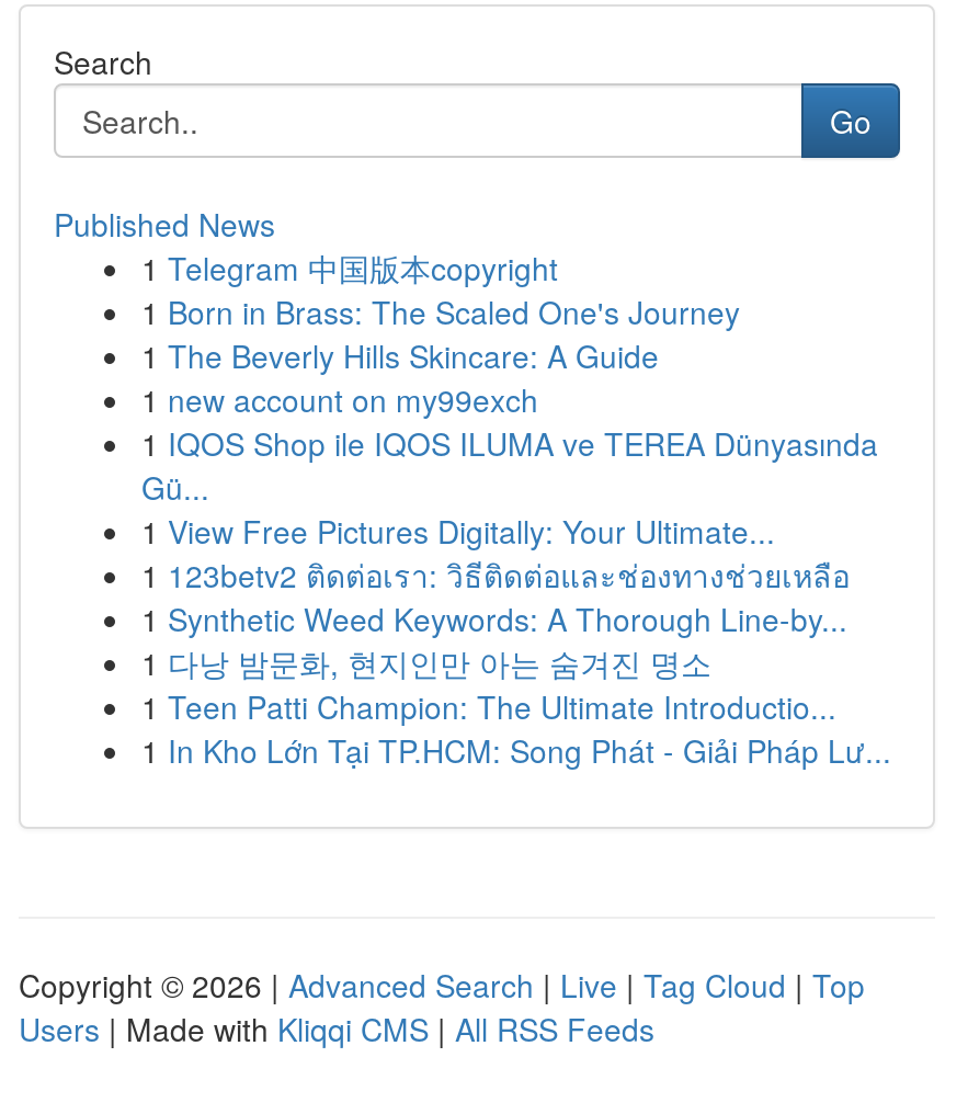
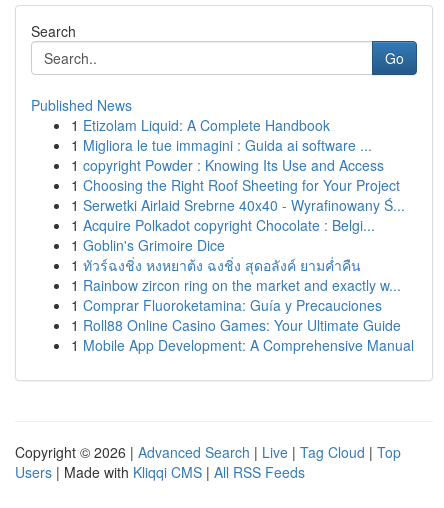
- 1 Telegram 中国版本copyright
- 1 Born in Brass: The Scaled One's Journey
- 1 The Beverly Hills Skincare: A Guide
- 1 new account on my99exch
- 1 IQOS Shop ile IQOS ILUMA ve TEREA Dünyasında
- Gü...
- 1 View Free Pictures Digitally: Your Ultimate...
- 1 123betv2 ติดต่อเรา: วิธีติดต่อและช่องทางช่วยเหลือ
- 1 Synthetic Weed Keywords: A Thorough Line-by...
- 1 다낭 밤문화, 현지인만 아는 숨겨진 명소
- 1 Teen Patti Champion: The Ultimate Introductio...
- 1 In Kho Lớn Tại TP.HCM: Song Phát - Giải Pháp Lư...
+ 1 Etizolam Liquid: A Complete Handbook
+ 1 Migliora le tue immagini : Guida ai software ...
+ 1 copyright Powder : Knowing Its Use and Access
+ 1 Choosing the Right Roof Sheeting for Your Project
+ 1 Serwetki Airlaid Srebrne 40x40 - Wyrafinowany Ś...
+ 1 Acquire Polkadot copyright Chocolate : Belgi...
+ 1 Goblin's Grimoire Dice
+ 1 ทัวร์ฉงชิ่ง หงหยาต้ง ฉงชิ่ง สุดอลังค์ ยามค่ำคืน
+ 1 Rainbow zircon ring on the market and exactly w...
+ 1 Comprar Fluoroketamina: Guía y Precauciones
+ 1 Roll88 Online Casino Games: Your Ultimate Guide
+ 1 Mobile App Development: A Comprehensive Manual
